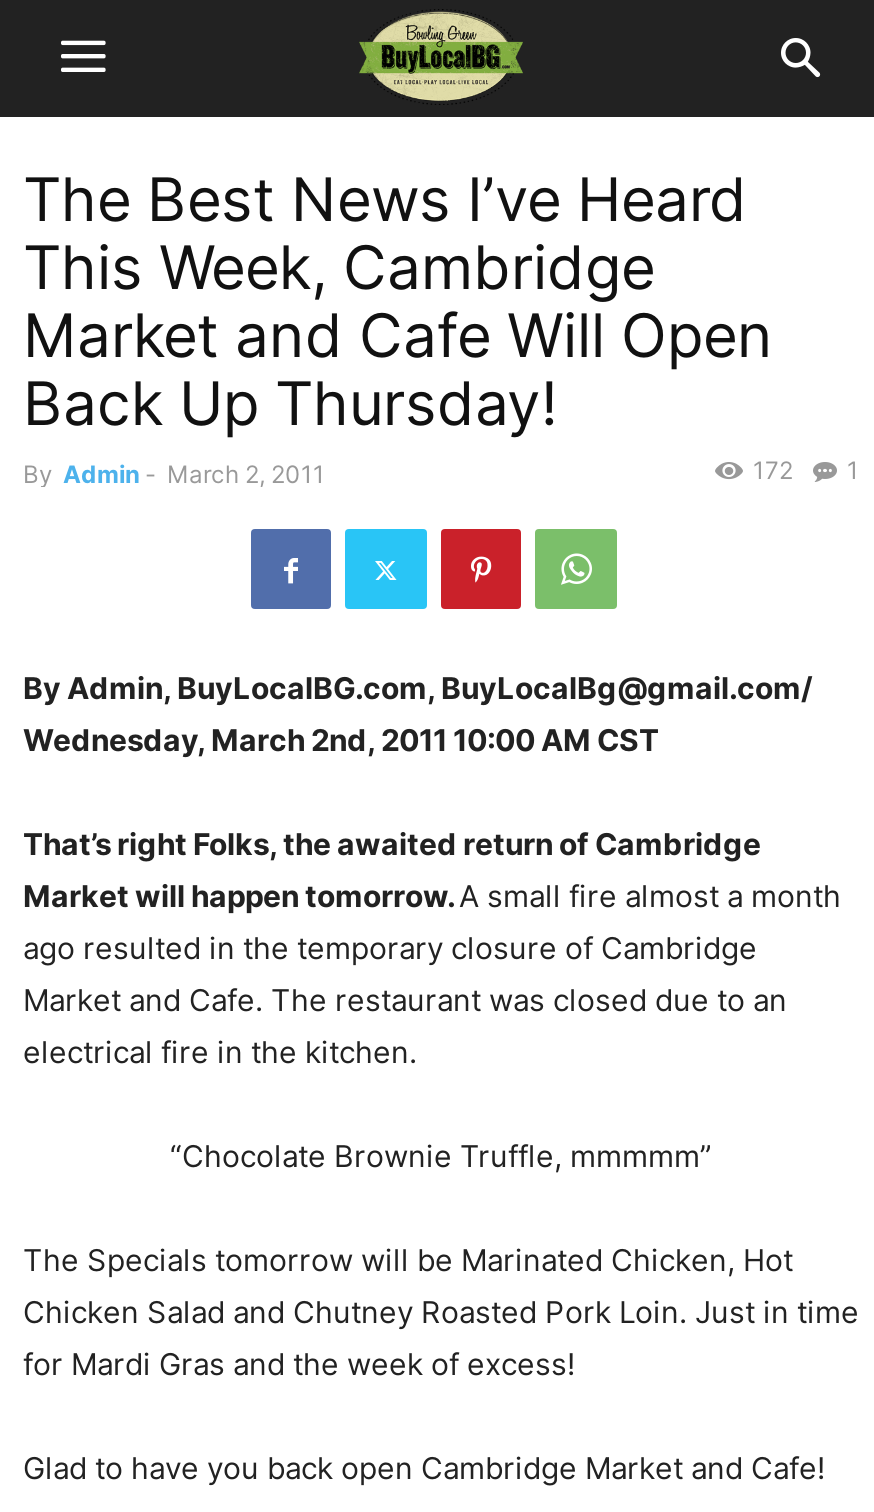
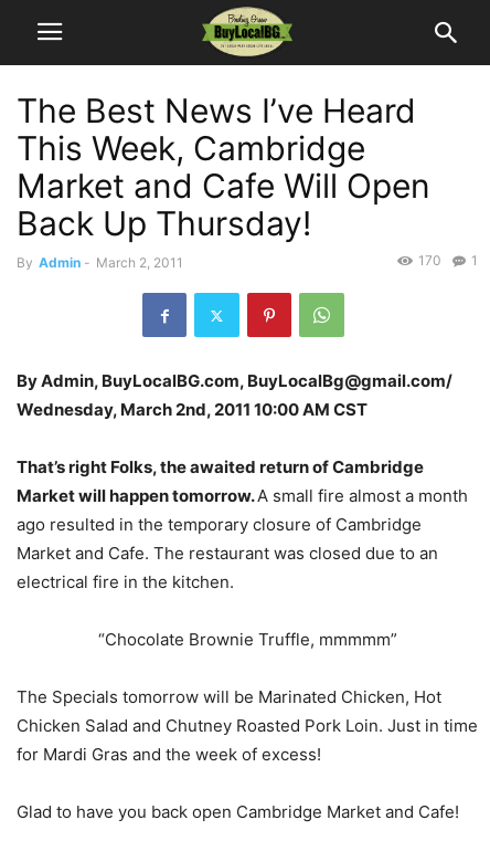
- 172 1
+ 170 1
